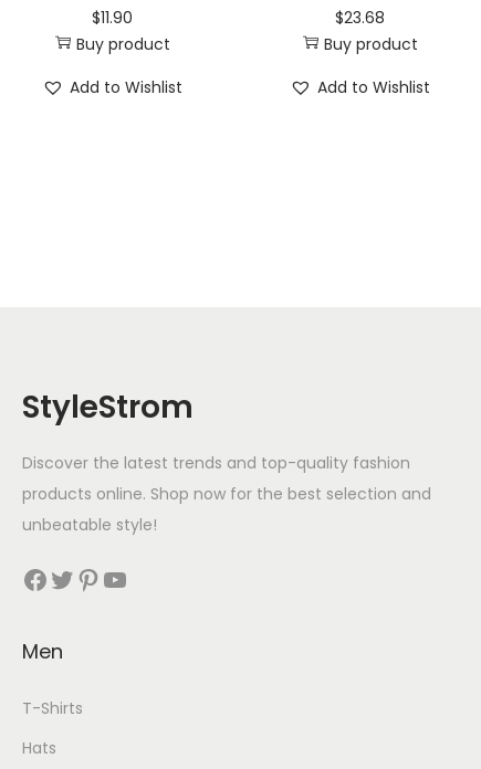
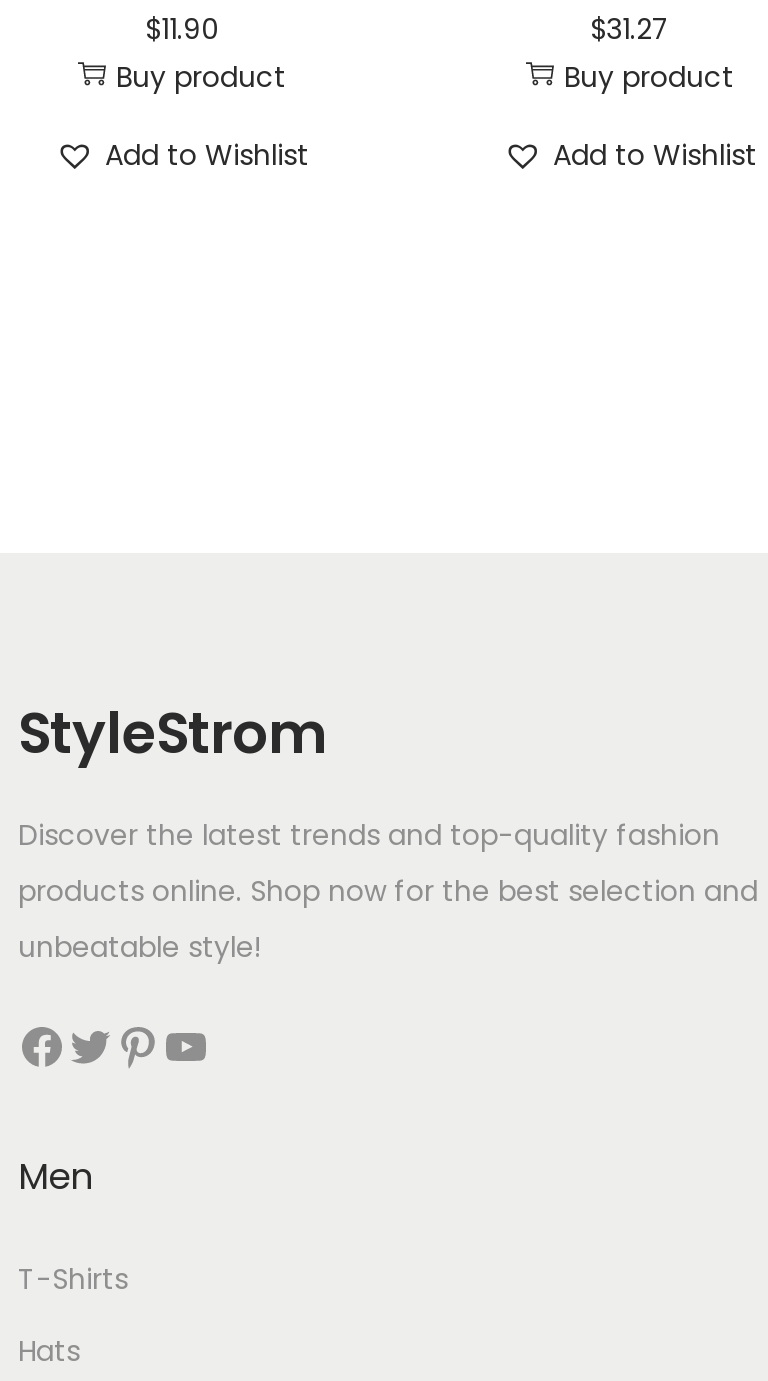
- $23.68
+ $31.27
